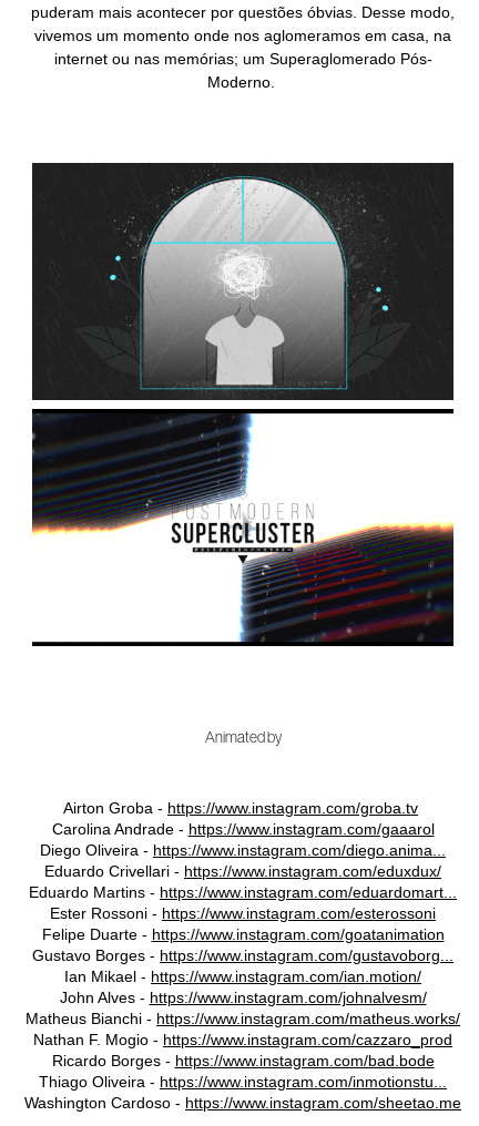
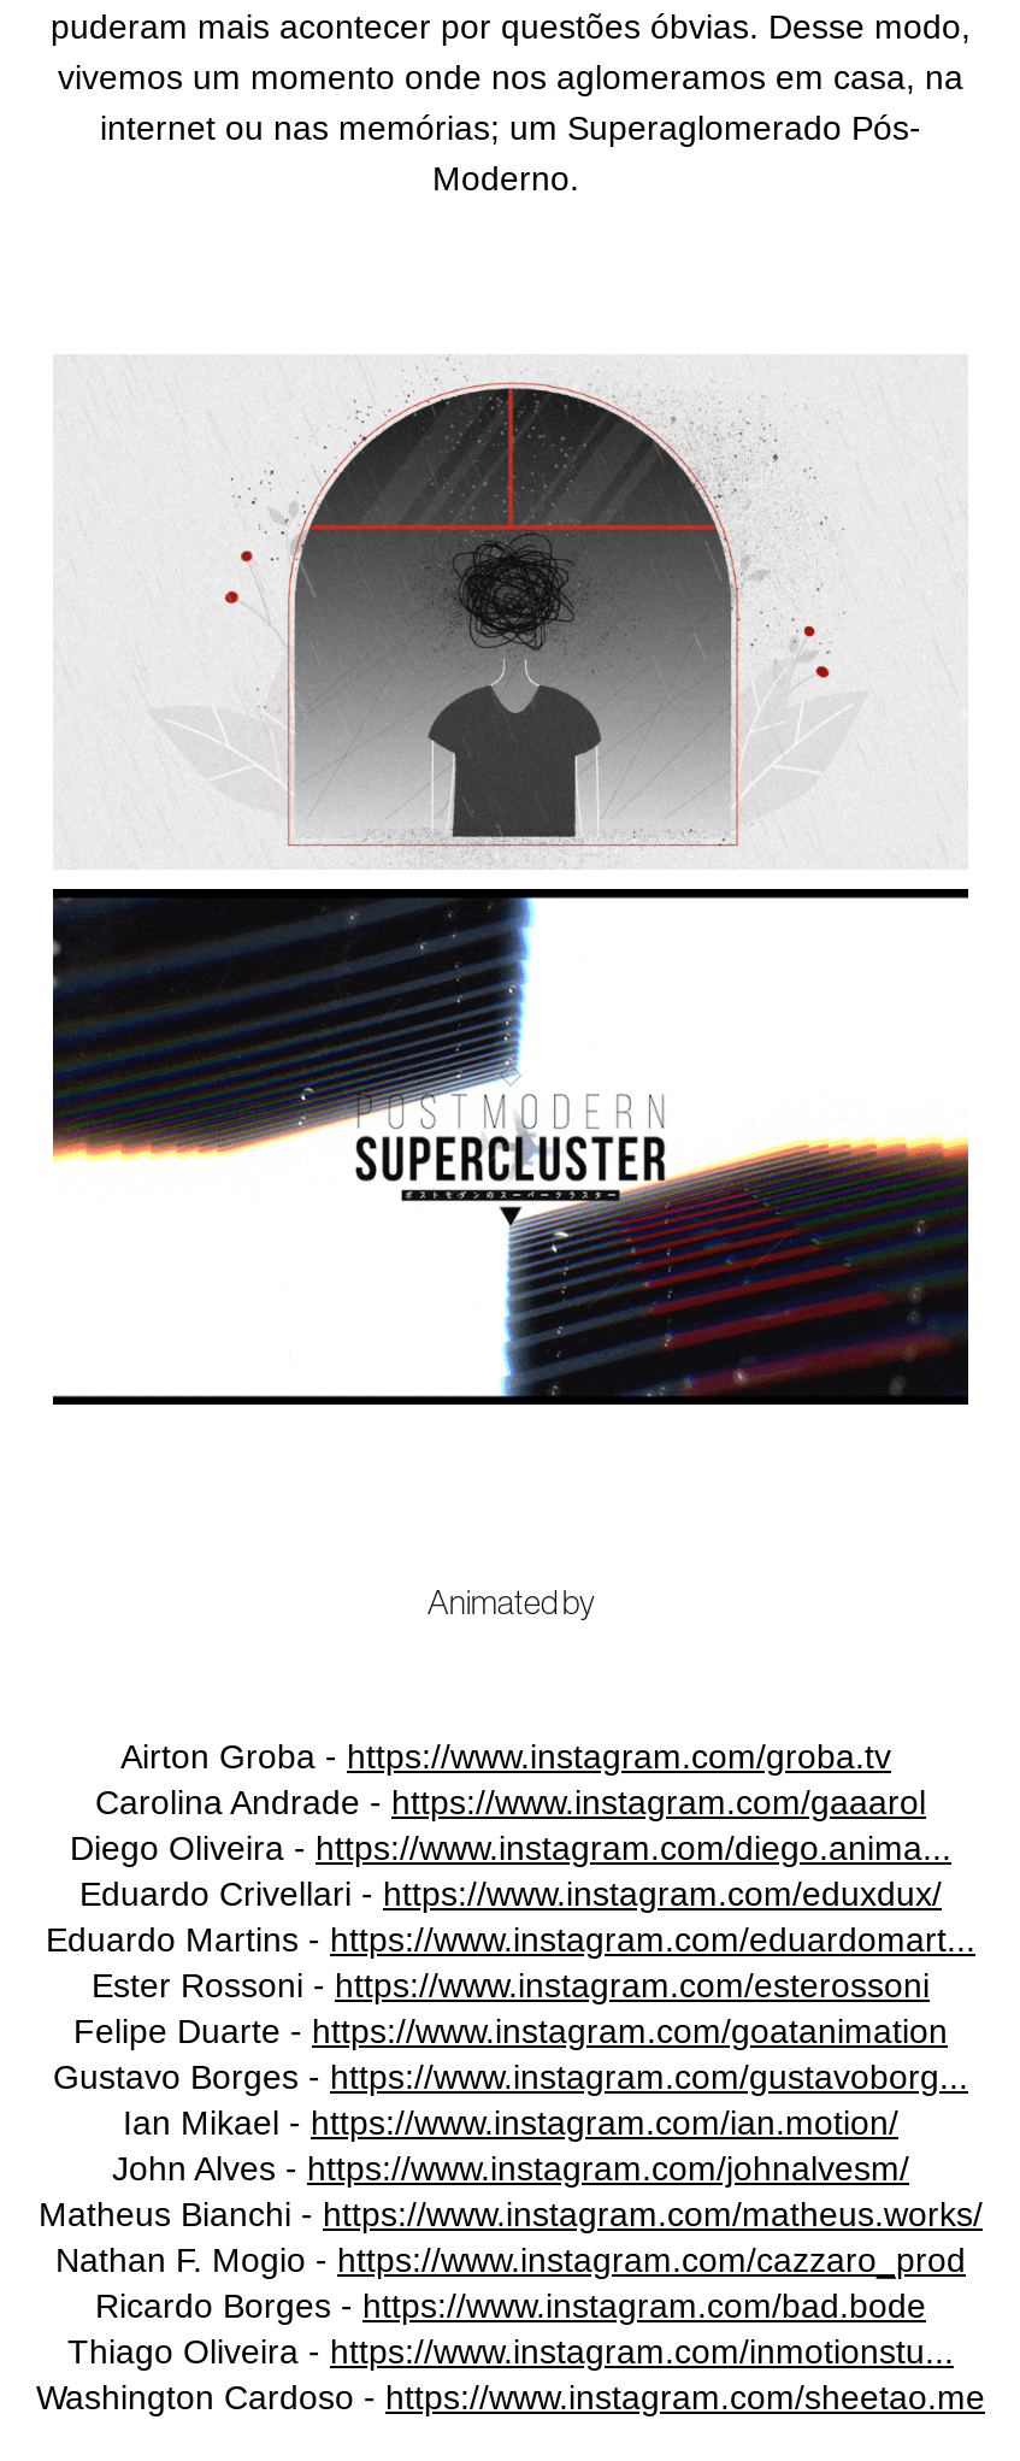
- [image]
+ [image]
